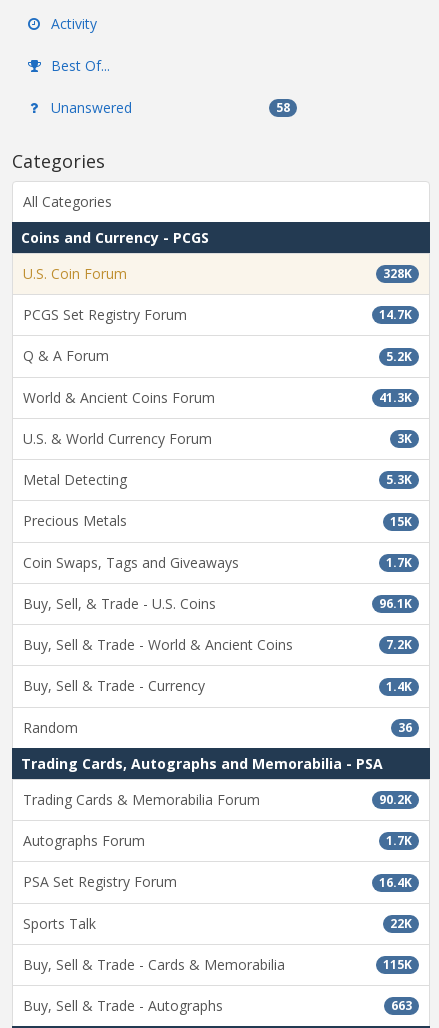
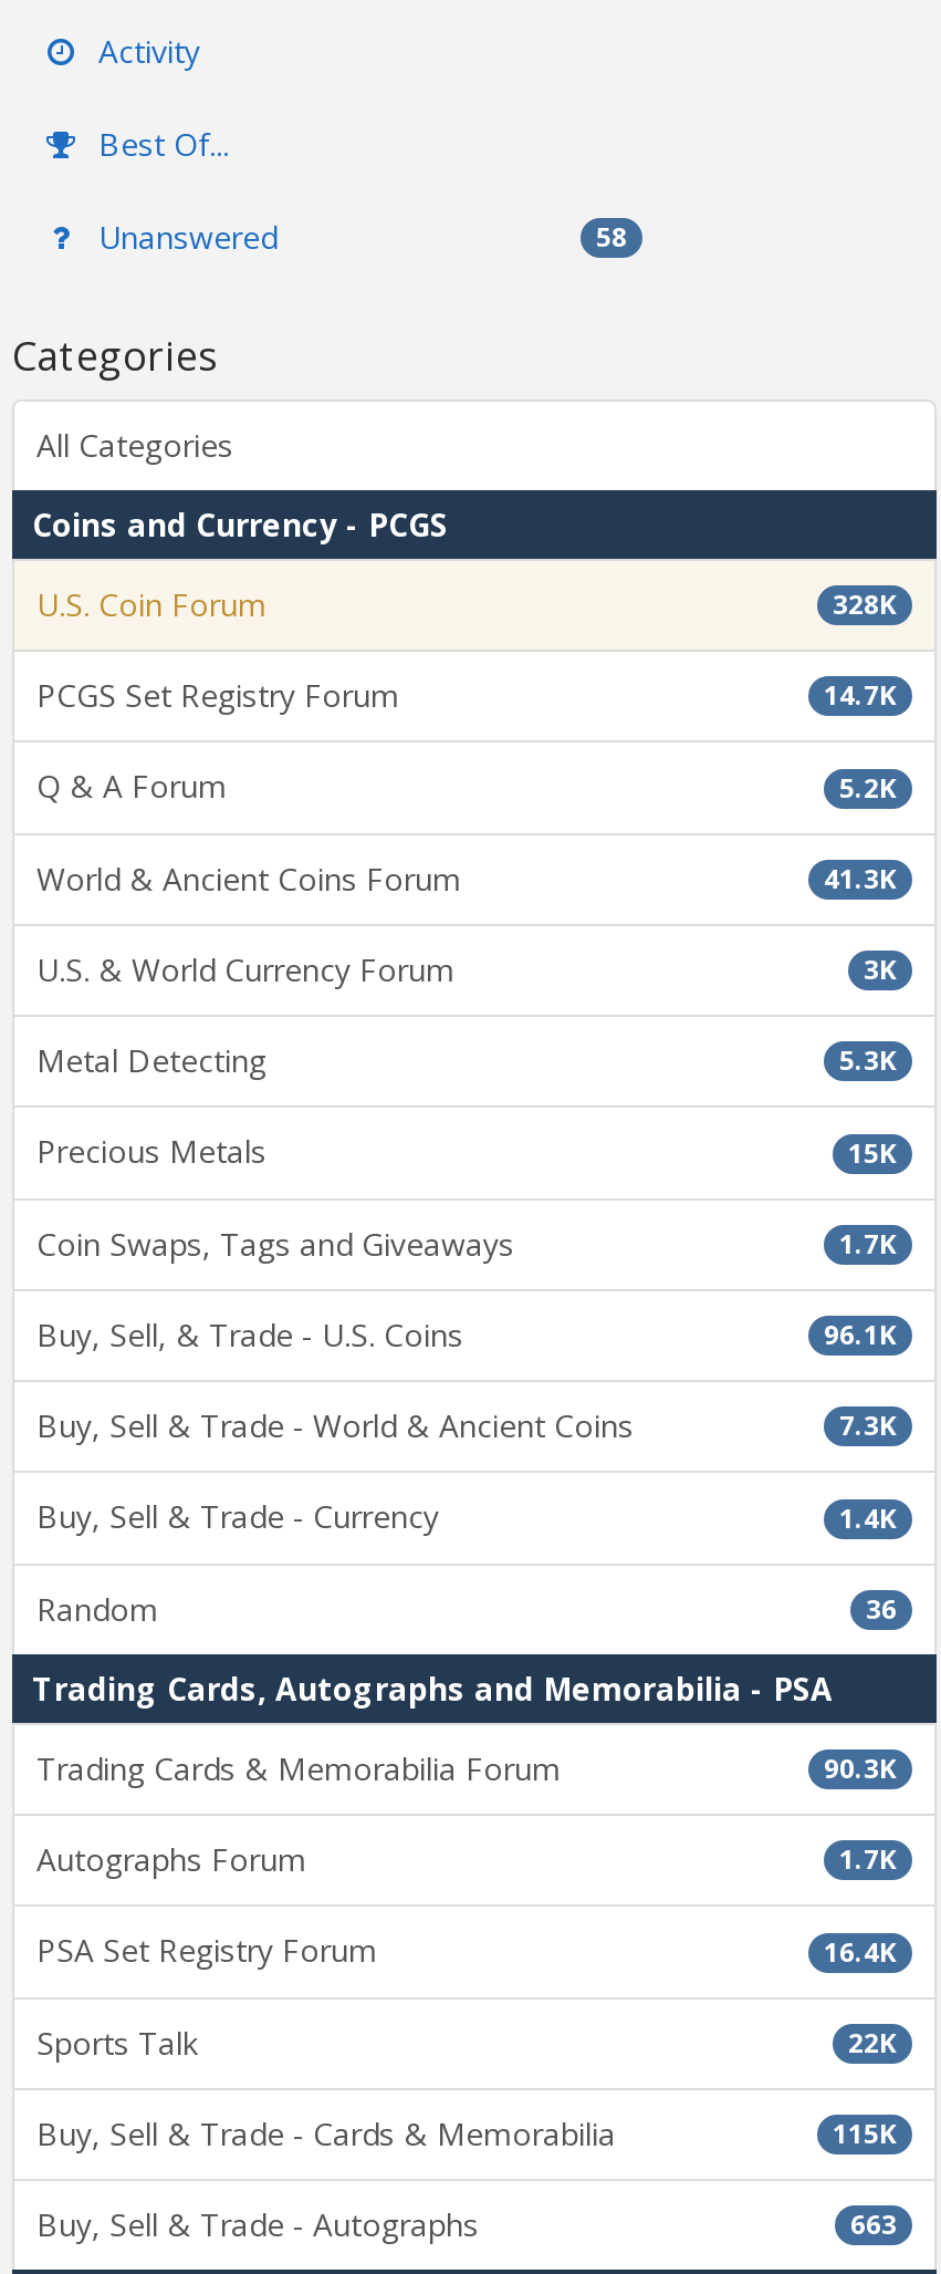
- 7.2K
+ 7.3K

- 90.2K
+ 90.3K
